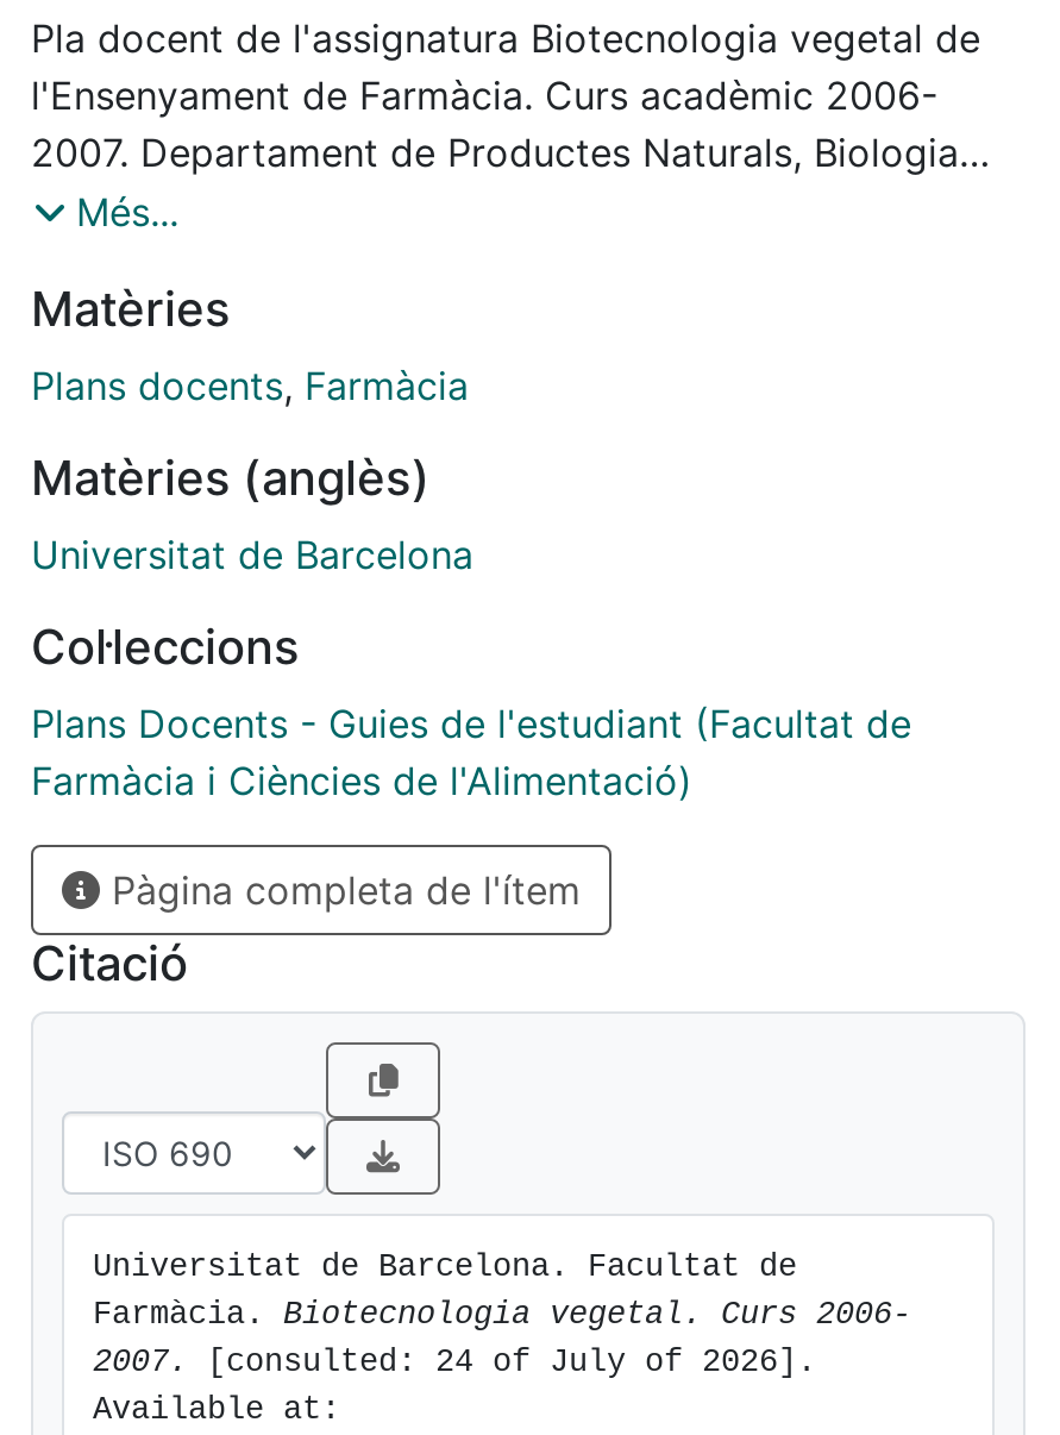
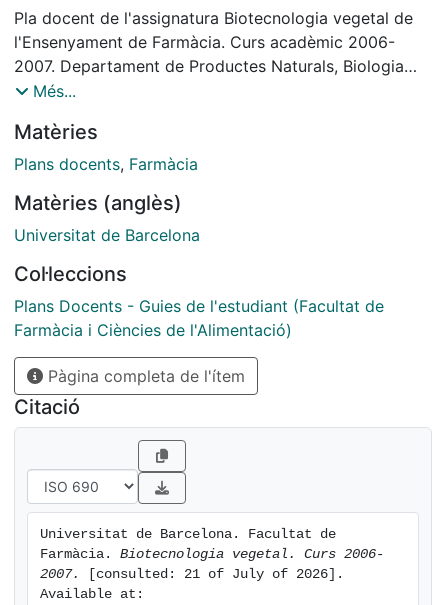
- 2007. [consulted: 24 of July of 2026].
+ 2007. [consulted: 21 of July of 2026].
